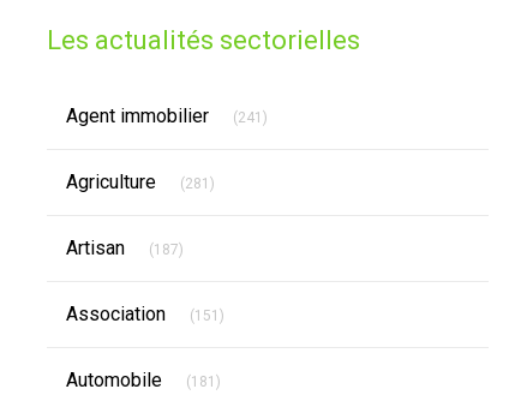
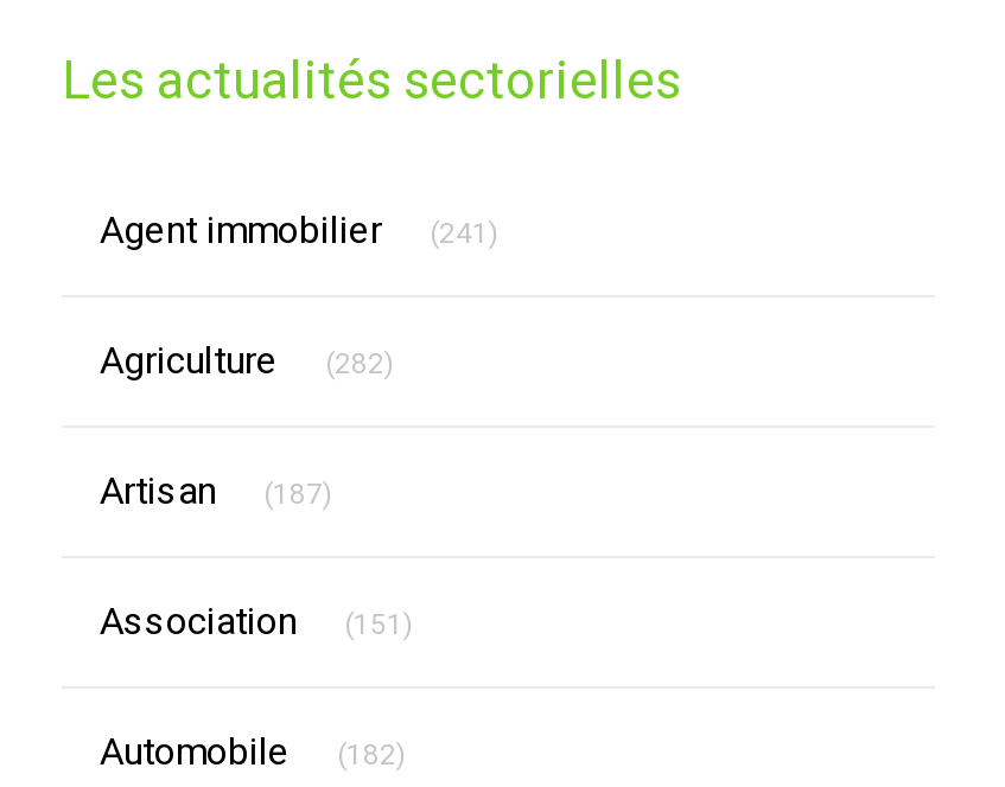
- Agriculture (281)
+ Agriculture (282)

- Automobile (181)
+ Automobile (182)
